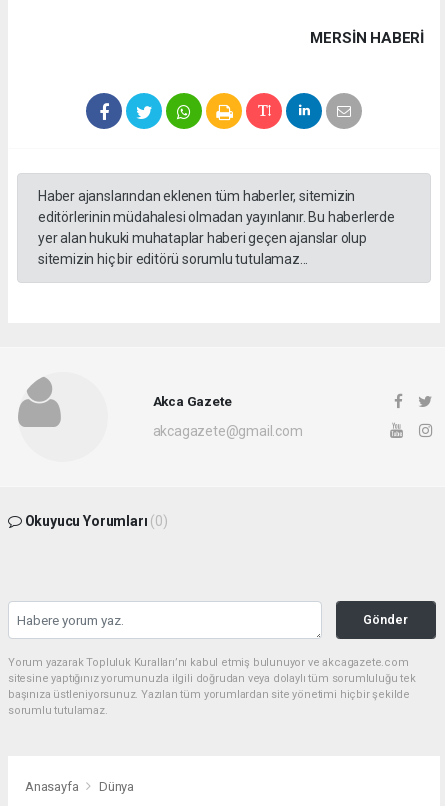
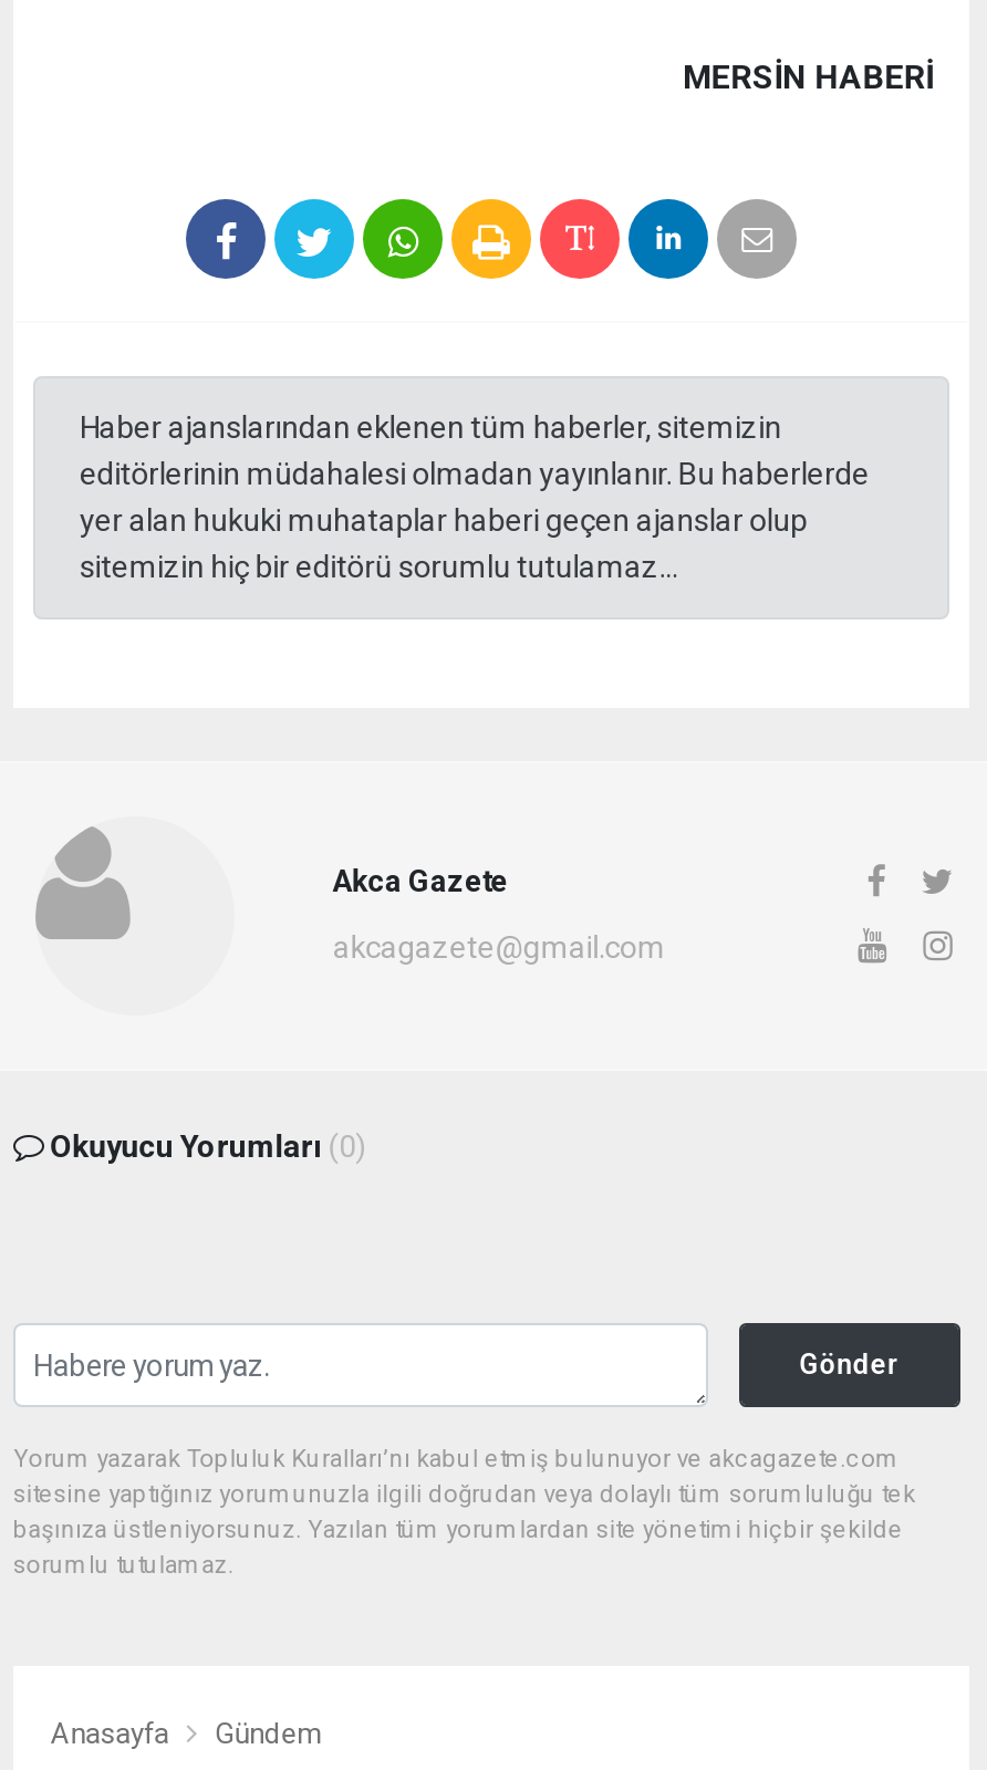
- Dünya
+ Gündem
